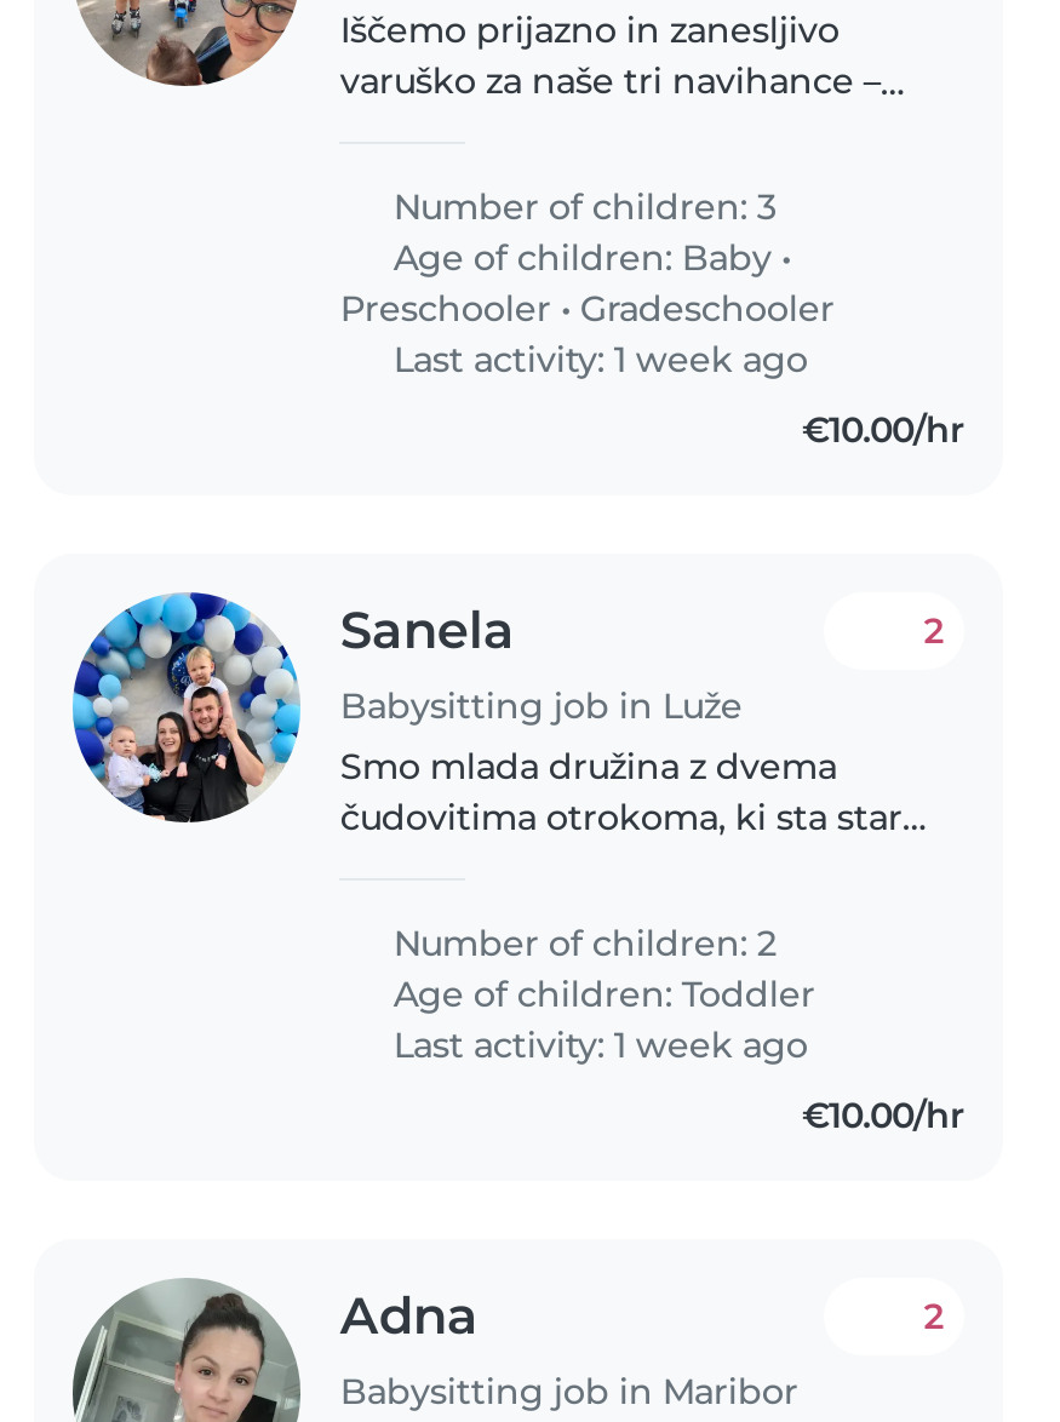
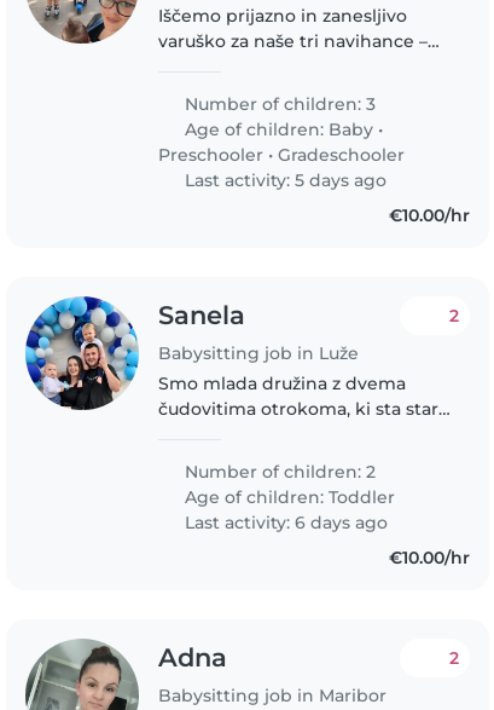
- Last activity: 1 week ago
+ Last activity: 5 days ago

- Last activity: 1 week ago
+ Last activity: 6 days ago
